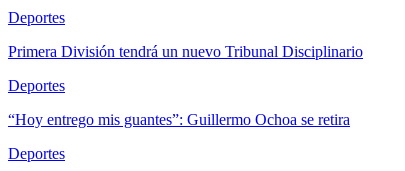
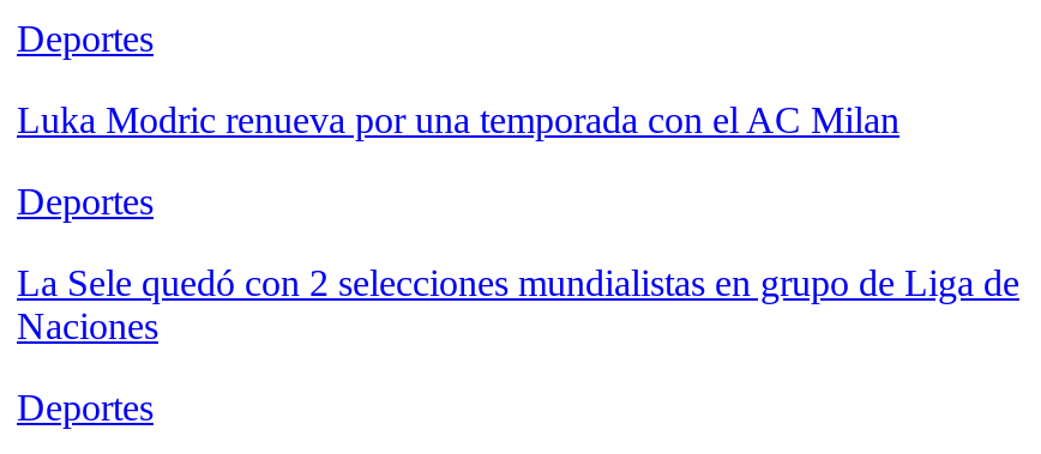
- Primera División tendrá un nuevo Tribunal Disciplinario
+ Luka Modric renueva por una temporada con el AC Milan

- “Hoy entrego mis guantes”: Guillermo Ochoa se retira
+ La Sele quedó con 2 selecciones mundialistas en grupo de Liga de
+ Naciones
